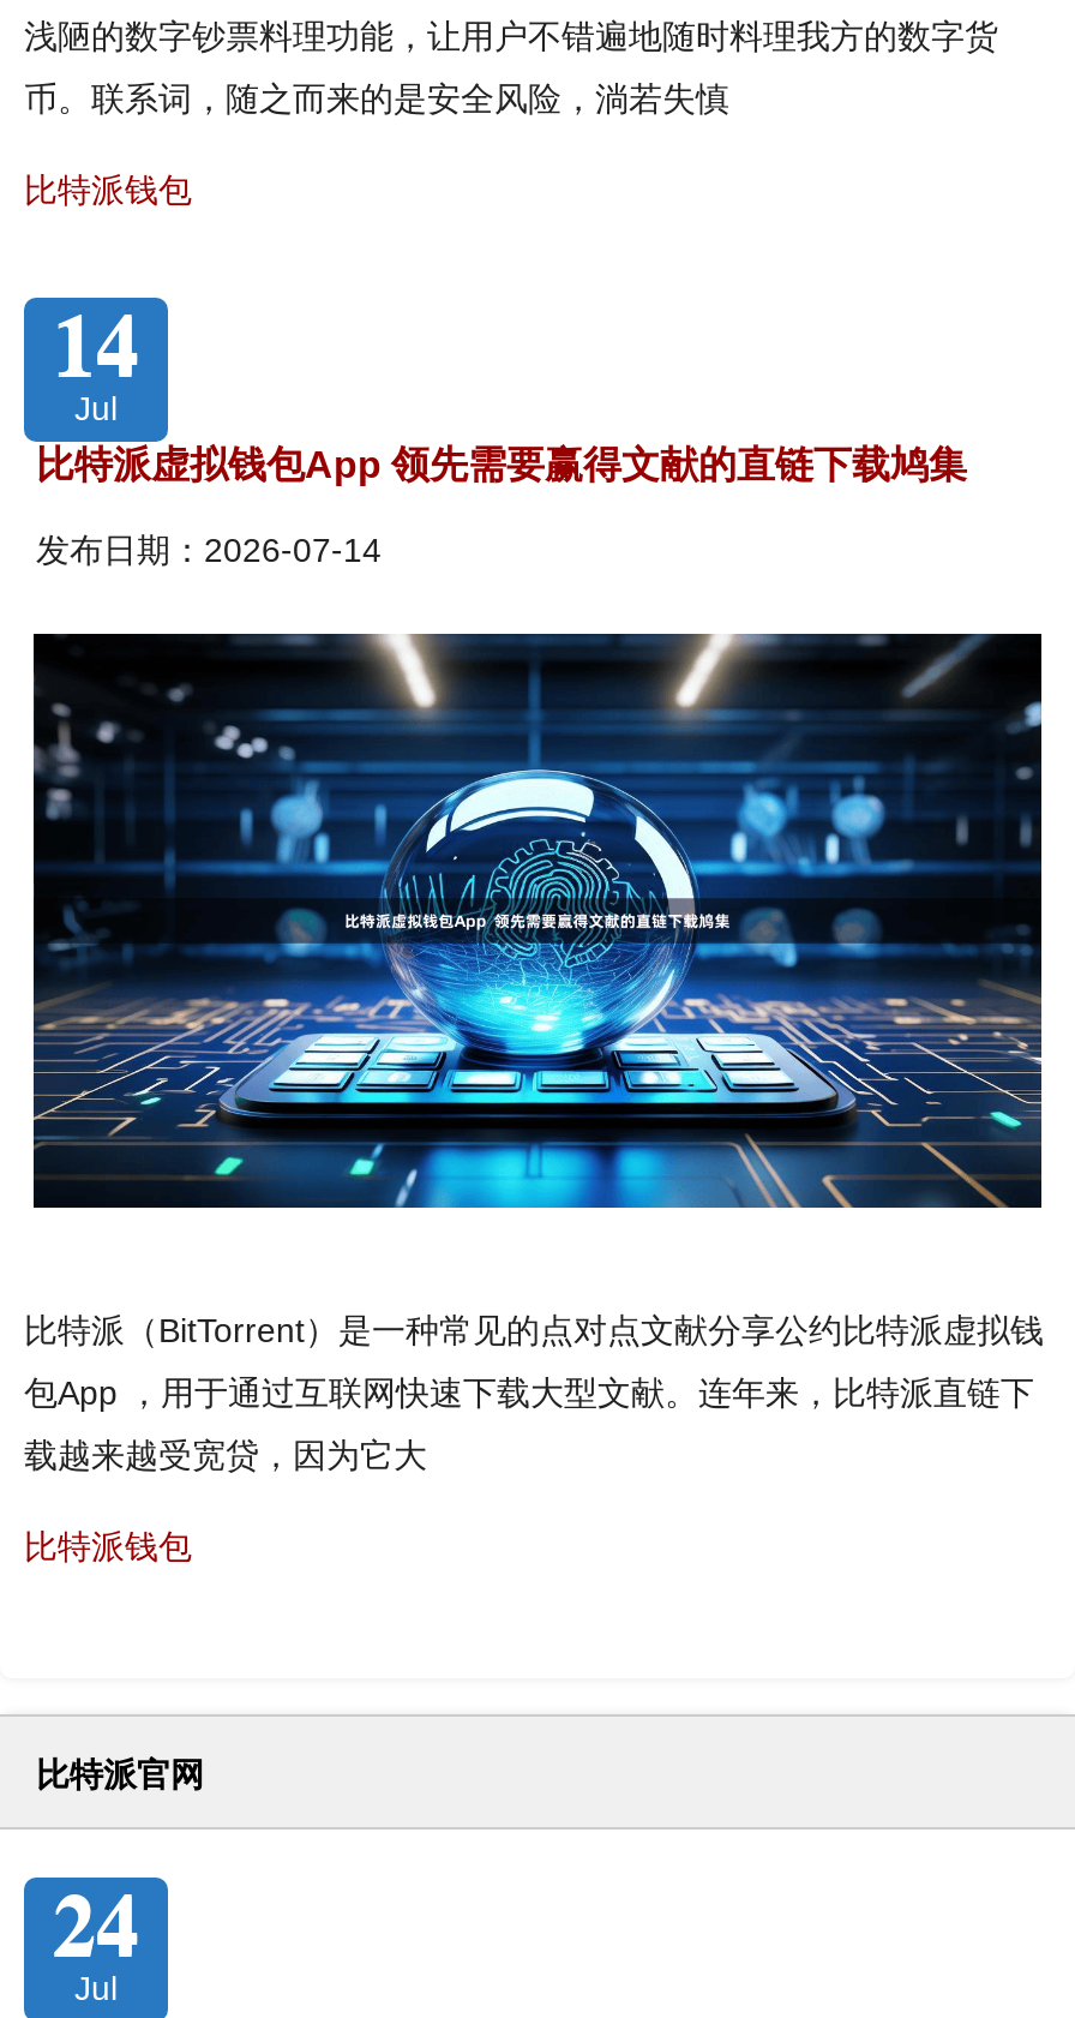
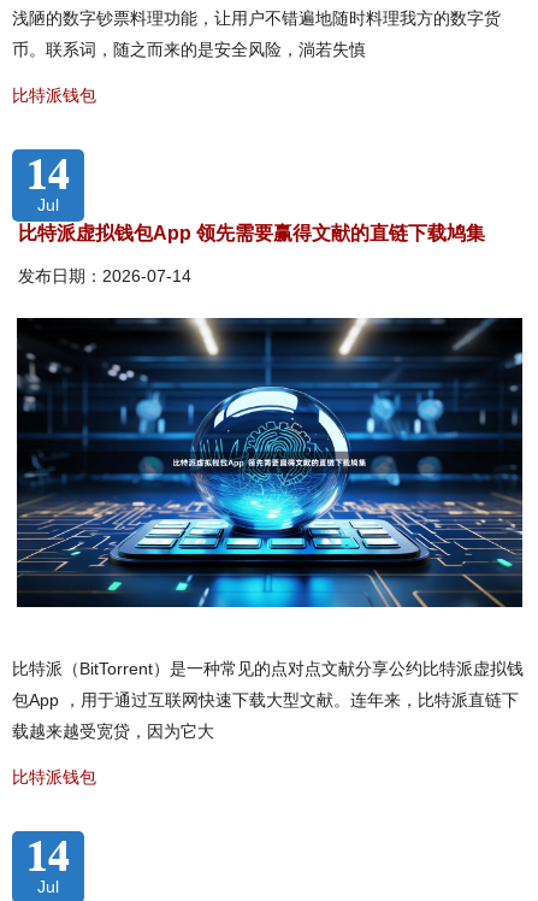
- 比特派官网
- 24
+ 14
